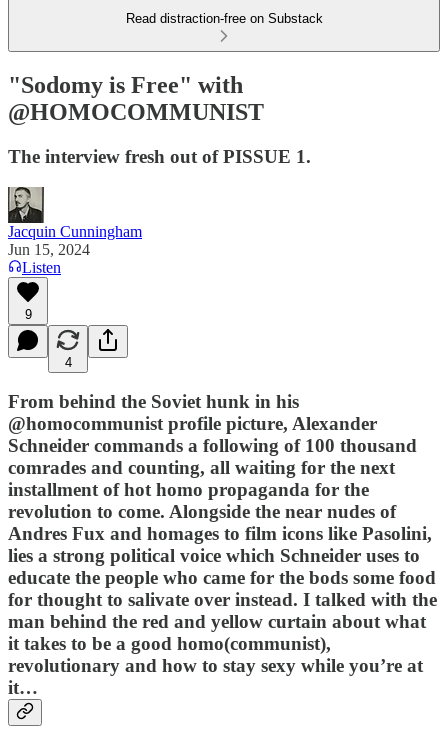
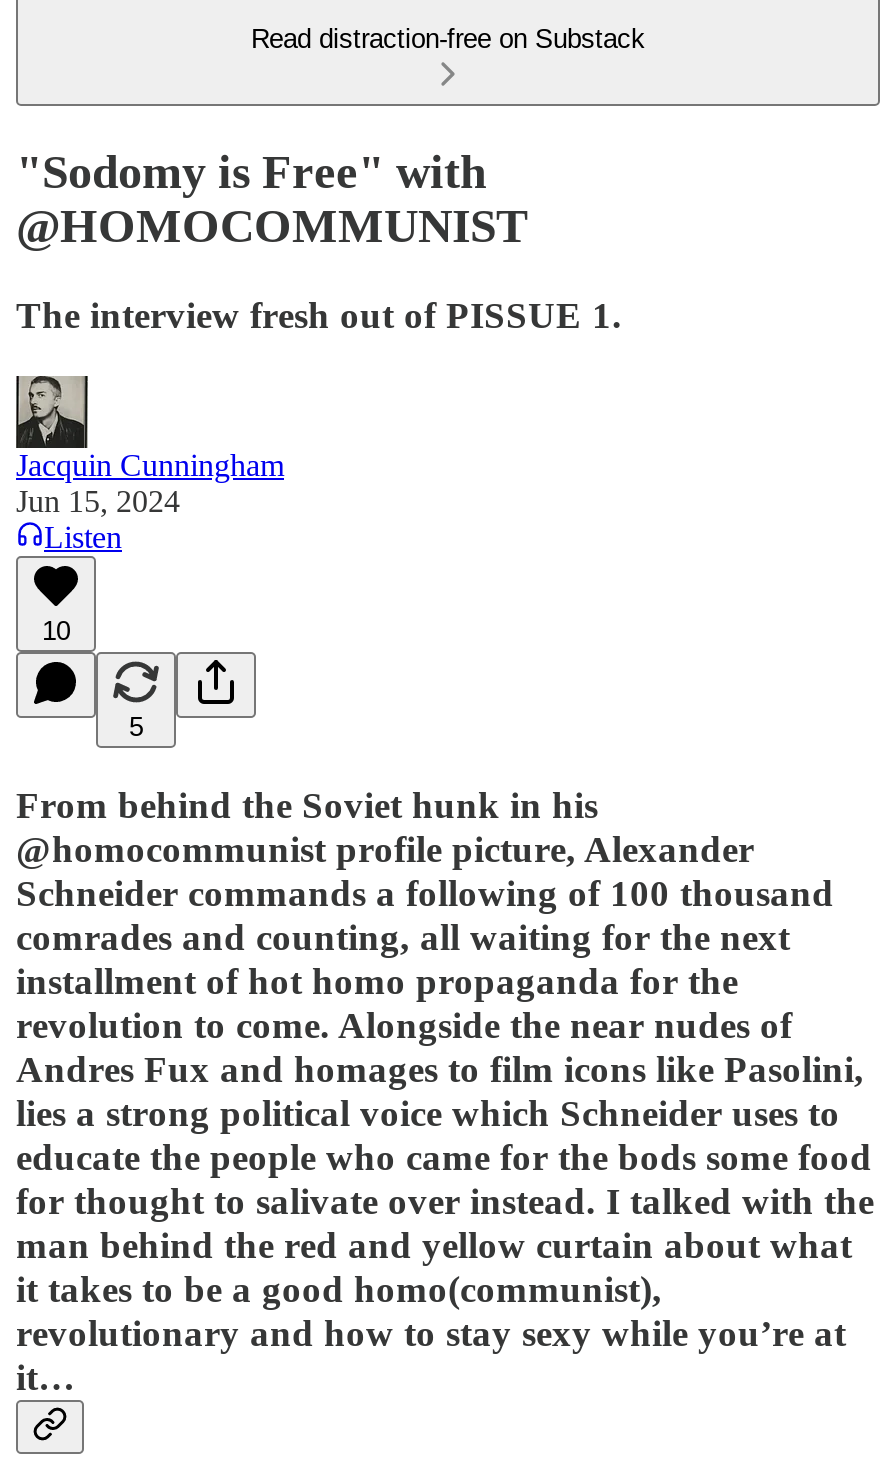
- 9
+ 10

- 4
+ 5
